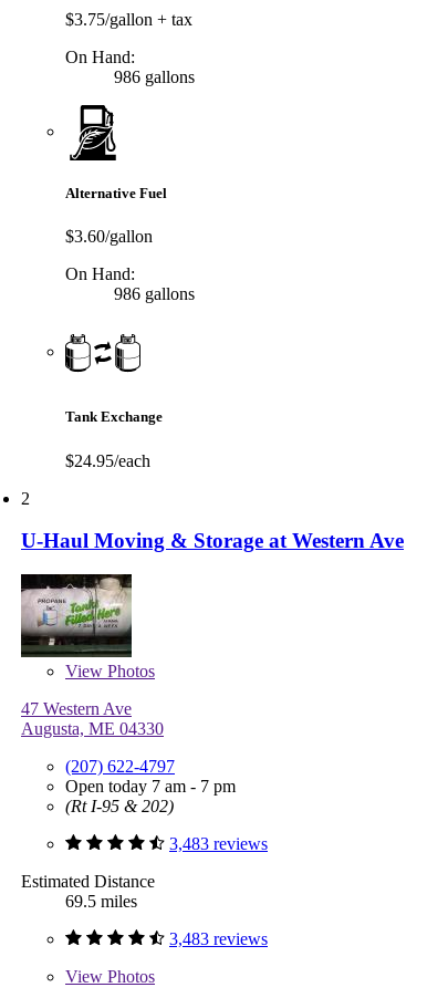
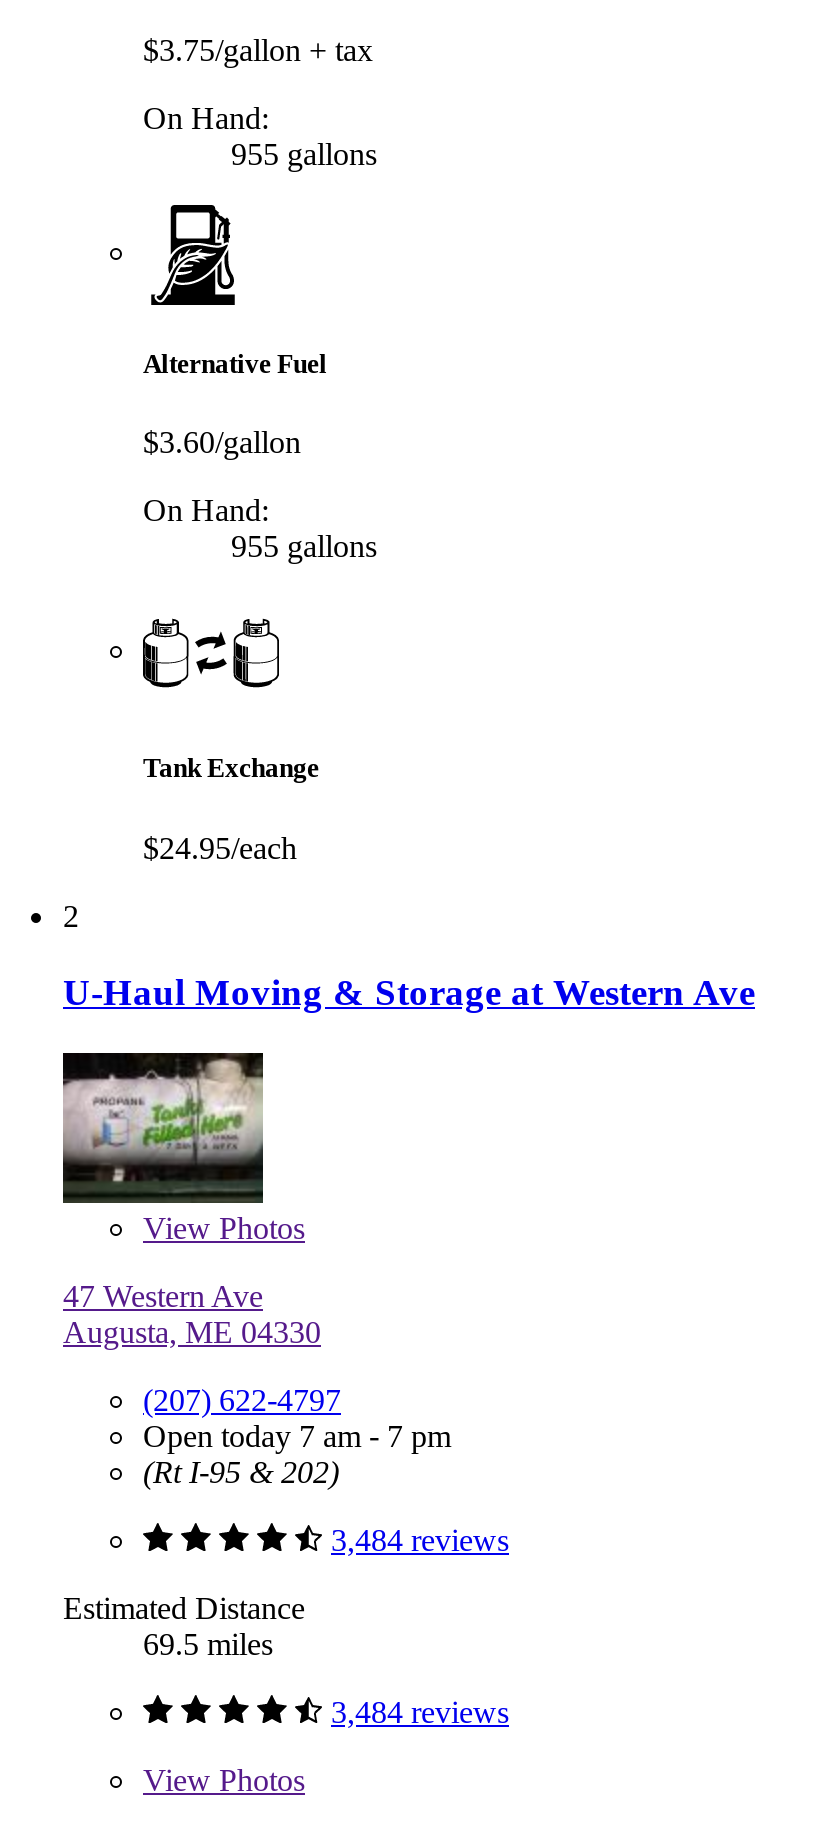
- 986 gallons
+ 955 gallons

- 986 gallons
+ 955 gallons

- 3,483 reviews
+ 3,484 reviews

- 3,483 reviews
+ 3,484 reviews
